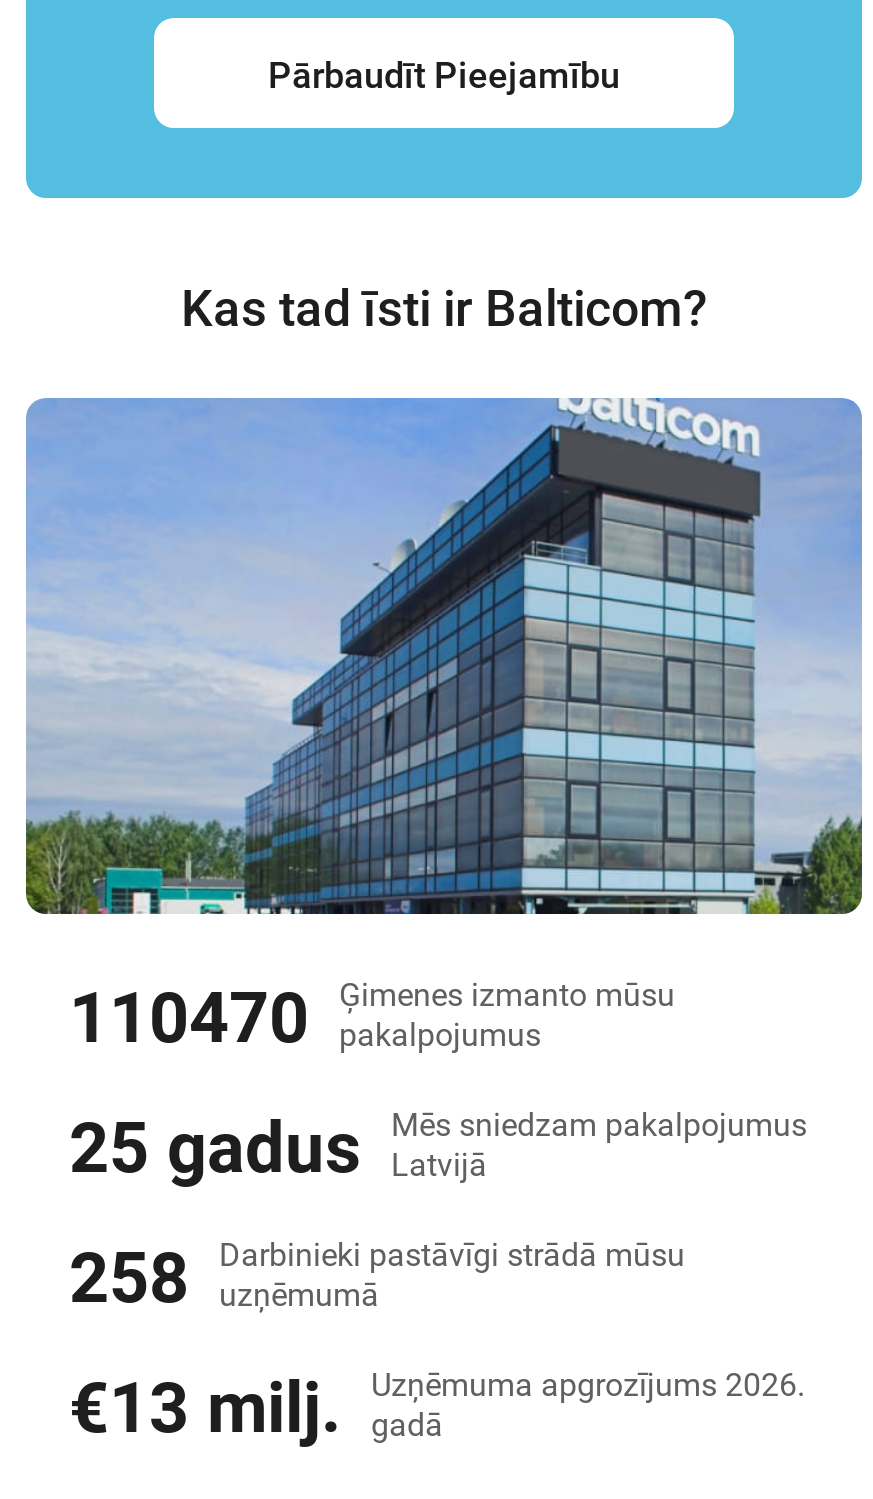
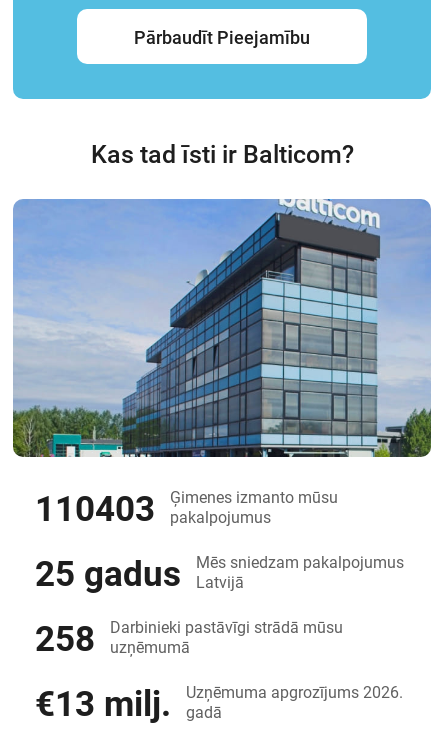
- 110470 Ģimenes izmanto mūsu pakalpojumus
+ 110403 Ģimenes izmanto mūsu pakalpojumus
